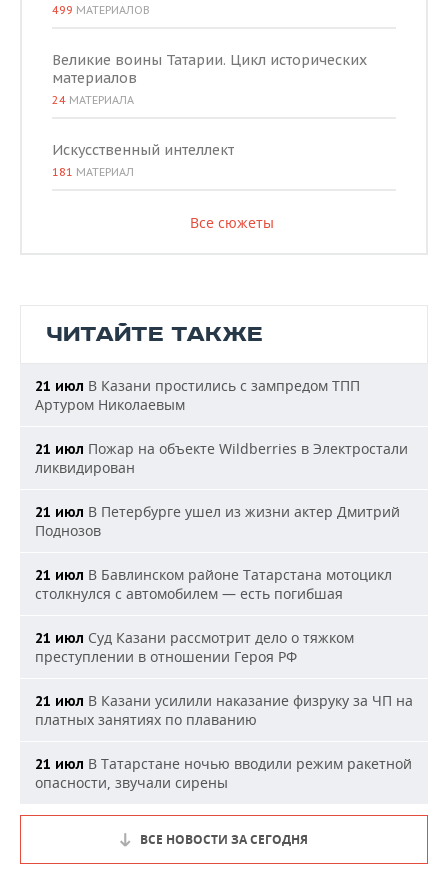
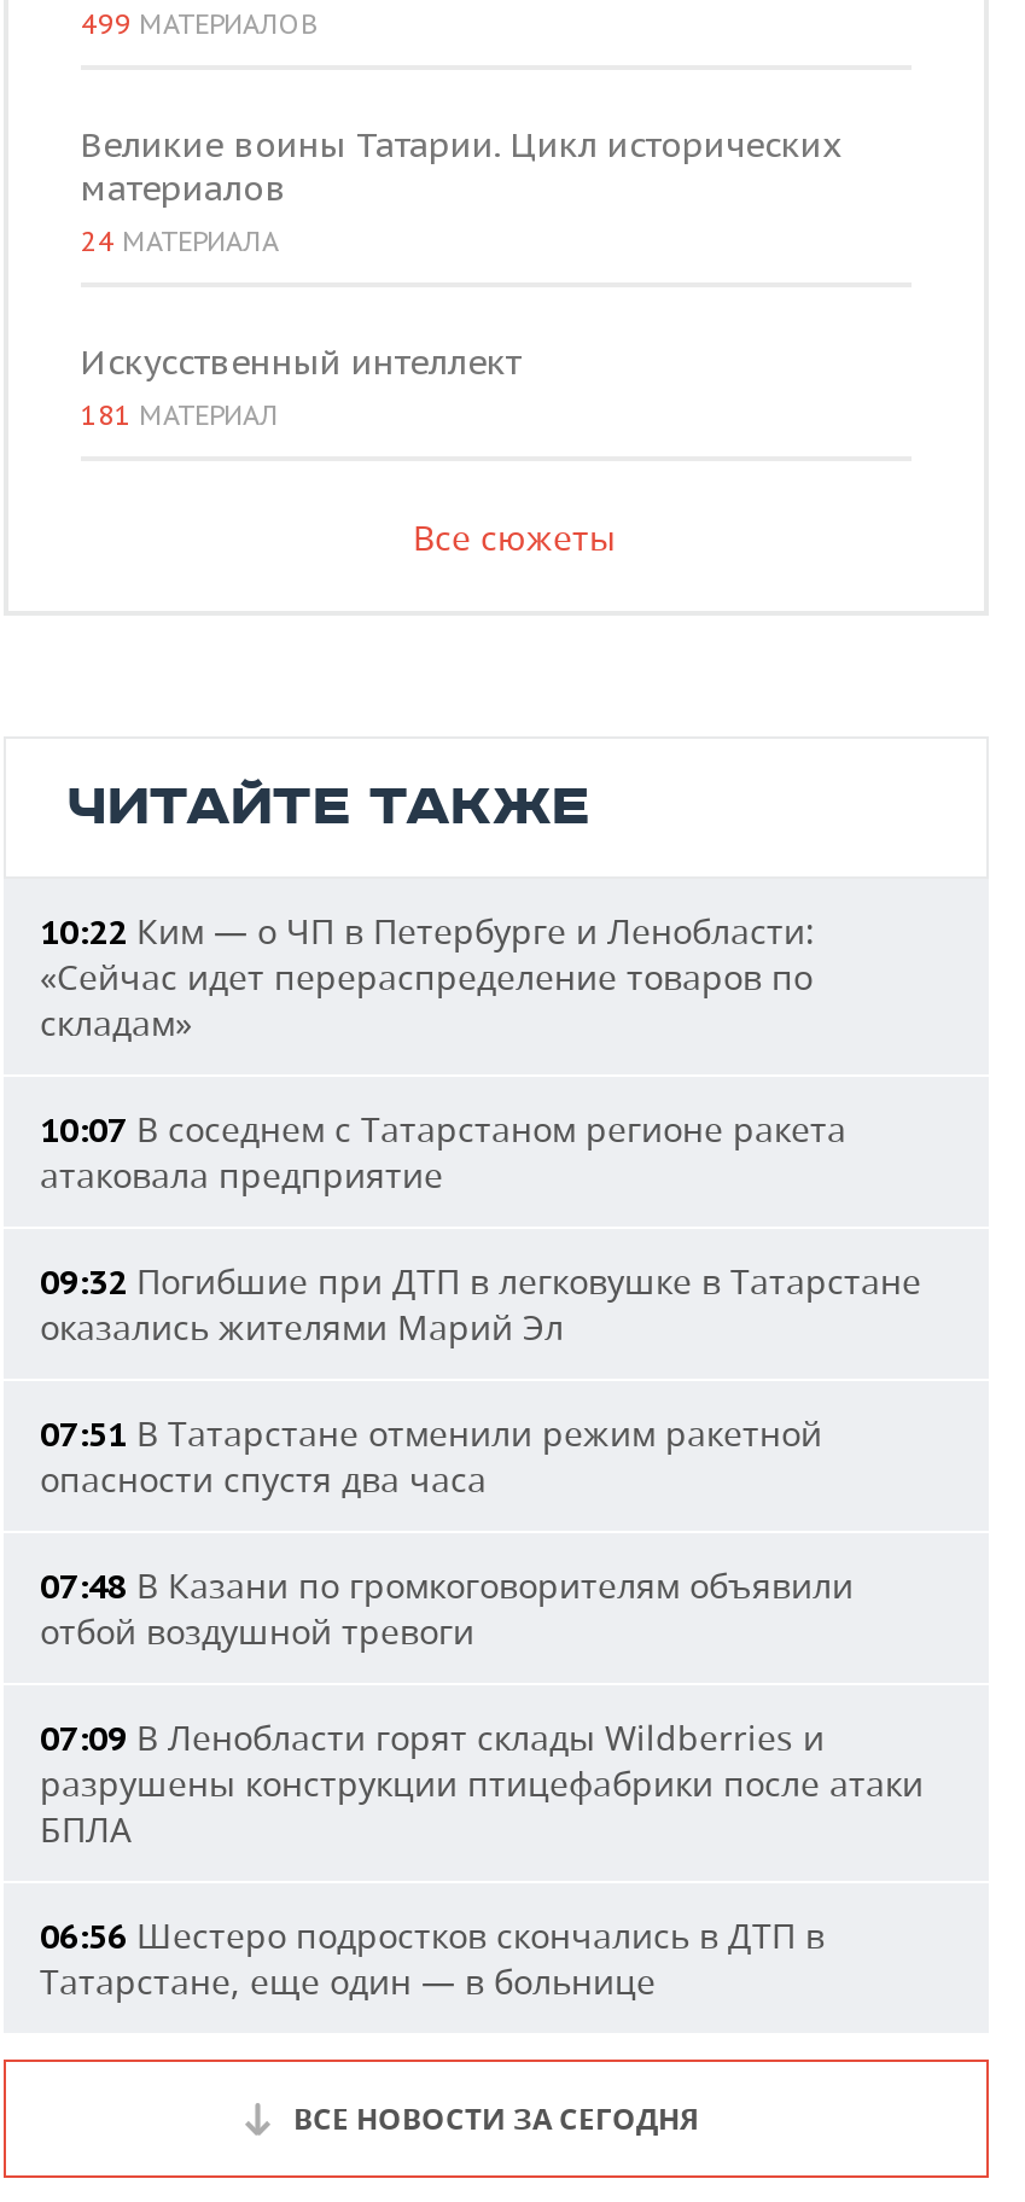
- 21 июл В Казани простились с зампредом ТПП
- Артуром Николаевым
+ 10:22 Ким — о ЧП в Петербурге и Ленобласти:
+ «Сейчас идет перераспределение товаров по
+ складам»

- 21 июл Пожар на объекте Wildberries в Электростали
- ликвидирован
+ 10:07 В соседнем с Татарстаном регионе ракета
+ атаковала предприятие

- 21 июл В Петербурге ушел из жизни актер Дмитрий
- Поднозов
+ 09:32 Погибшие при ДТП в легковушке в Татарстане
+ оказались жителями Марий Эл

- 21 июл В Бавлинском районе Татарстана мотоцикл
- столкнулся с автомобилем — есть погибшая
+ 07:51 В Татарстане отменили режим ракетной
+ опасности спустя два часа

- 21 июл Суд Казани рассмотрит дело о тяжком
- преступлении в отношении Героя РФ
+ 07:48 В Казани по громкоговорителям объявили
+ отбой воздушной тревоги

- 21 июл В Казани усилили наказание физруку за ЧП на
- платных занятиях по плаванию
+ 07:09 В Ленобласти горят склады Wildberries и
+ разрушены конструкции птицефабрики после атаки
+ БПЛА

- 21 июл В Татарстане ночью вводили режим ракетной
- опасности, звучали сирены
+ 06:56 Шестеро подростков скончались в ДТП в
+ Татарстане, еще один — в больнице
